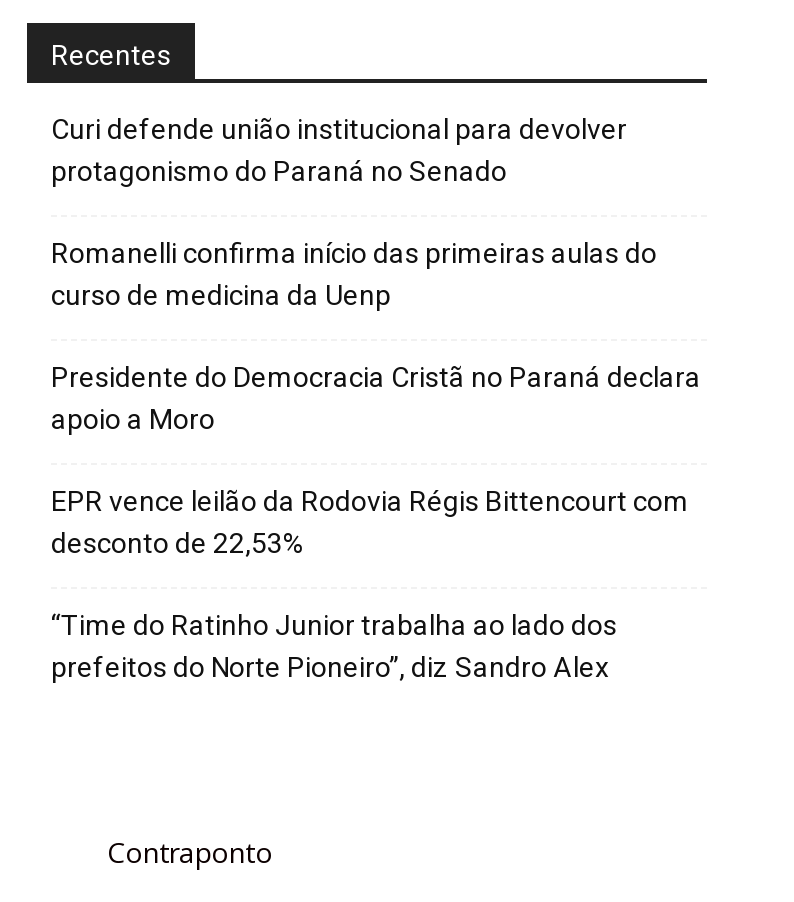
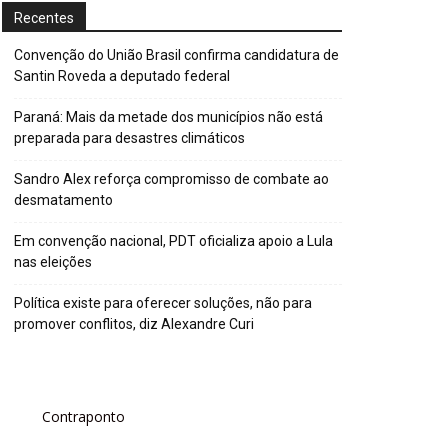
- Curi defende união institucional para devolver
- protagonismo do Paraná no Senado
+ Convenção do União Brasil confirma candidatura de
+ Santin Roveda a deputado federal

- Romanelli confirma início das primeiras aulas do
- curso de medicina da Uenp
+ Paraná: Mais da metade dos municípios não está
+ preparada para desastres climáticos

- Presidente do Democracia Cristã no Paraná declara
- apoio a Moro
+ Sandro Alex reforça compromisso de combate ao
+ desmatamento

- EPR vence leilão da Rodovia Régis Bittencourt com
- desconto de 22,53%
+ Em convenção nacional, PDT oficializa apoio a Lula
+ nas eleições

- “Time do Ratinho Junior trabalha ao lado dos
- prefeitos do Norte Pioneiro”, diz Sandro Alex
+ Política existe para oferecer soluções, não para
+ promover conflitos, diz Alexandre Curi
